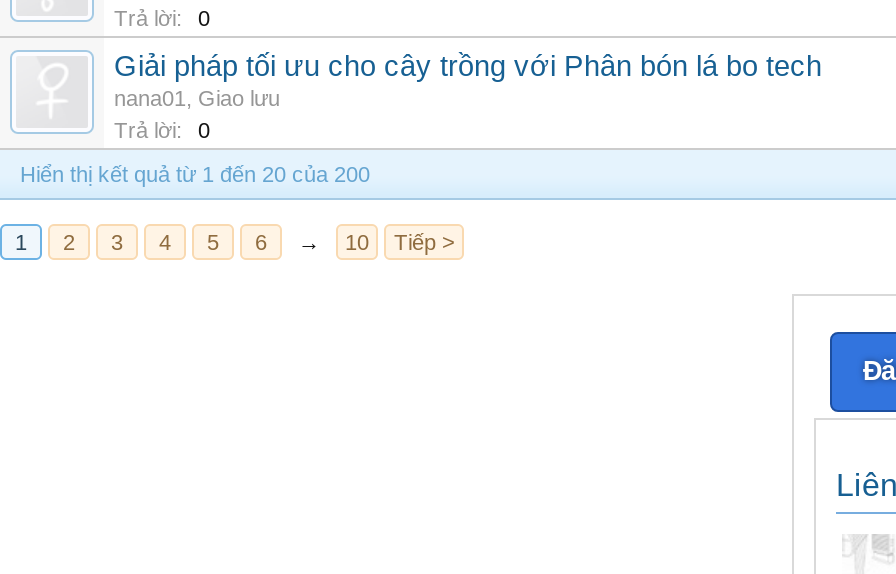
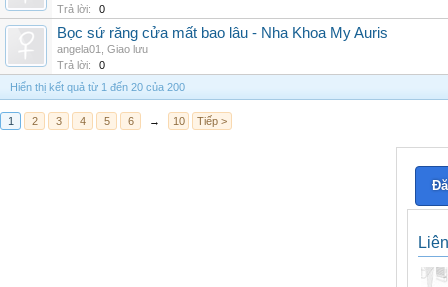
- Giải pháp tối ưu cho cây trồng với Phân bón lá bo tech
- nana01, Giao lưu
+ Bọc sứ răng cửa mất bao lâu - Nha Khoa My Auris
+ angela01, Giao lưu
